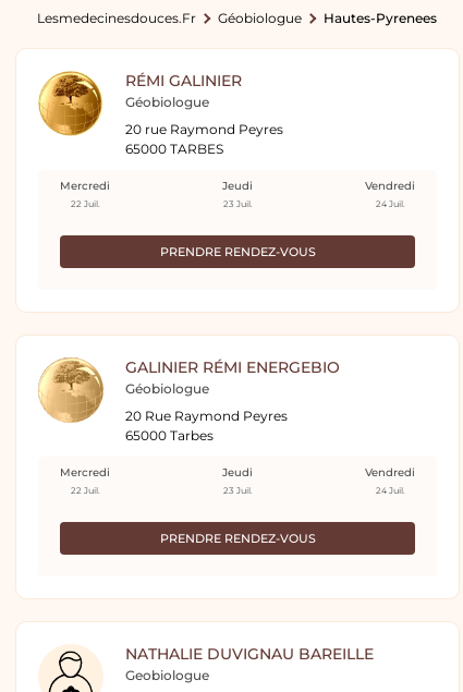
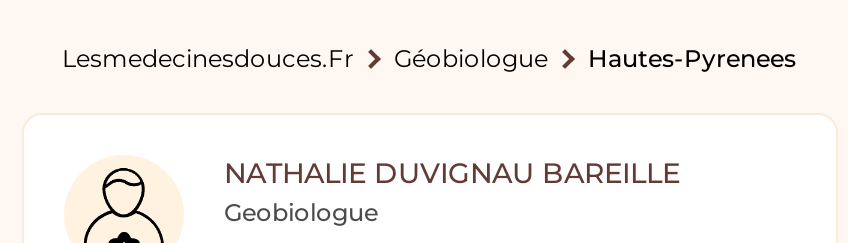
- [image]
- RÉMI GALINIER
- Géobiologue
- 20 rue Raymond Peyres
- 65000 TARBES

- Mercredi
- 22 Juil.

- Jeudi
- 23 Juil.

- Vendredi
- 24 Juil.

- PRENDRE RENDEZ-VOUS

- [image]
- GALINIER RÉMI ENERGEBIO
- Géobiologue
- 20 Rue Raymond Peyres
- 65000 Tarbes

- Mercredi
- 22 Juil.

- Jeudi
- 23 Juil.

- Vendredi
- 24 Juil.

- PRENDRE RENDEZ-VOUS
